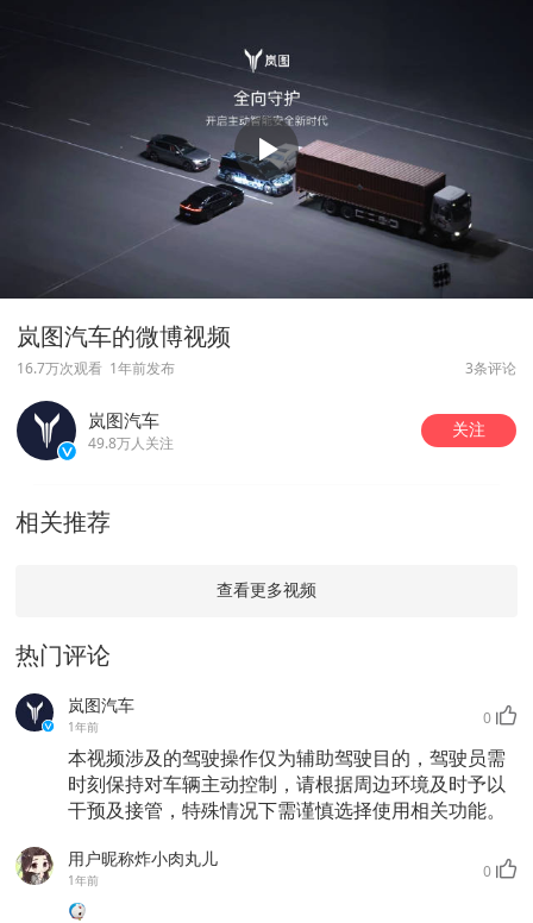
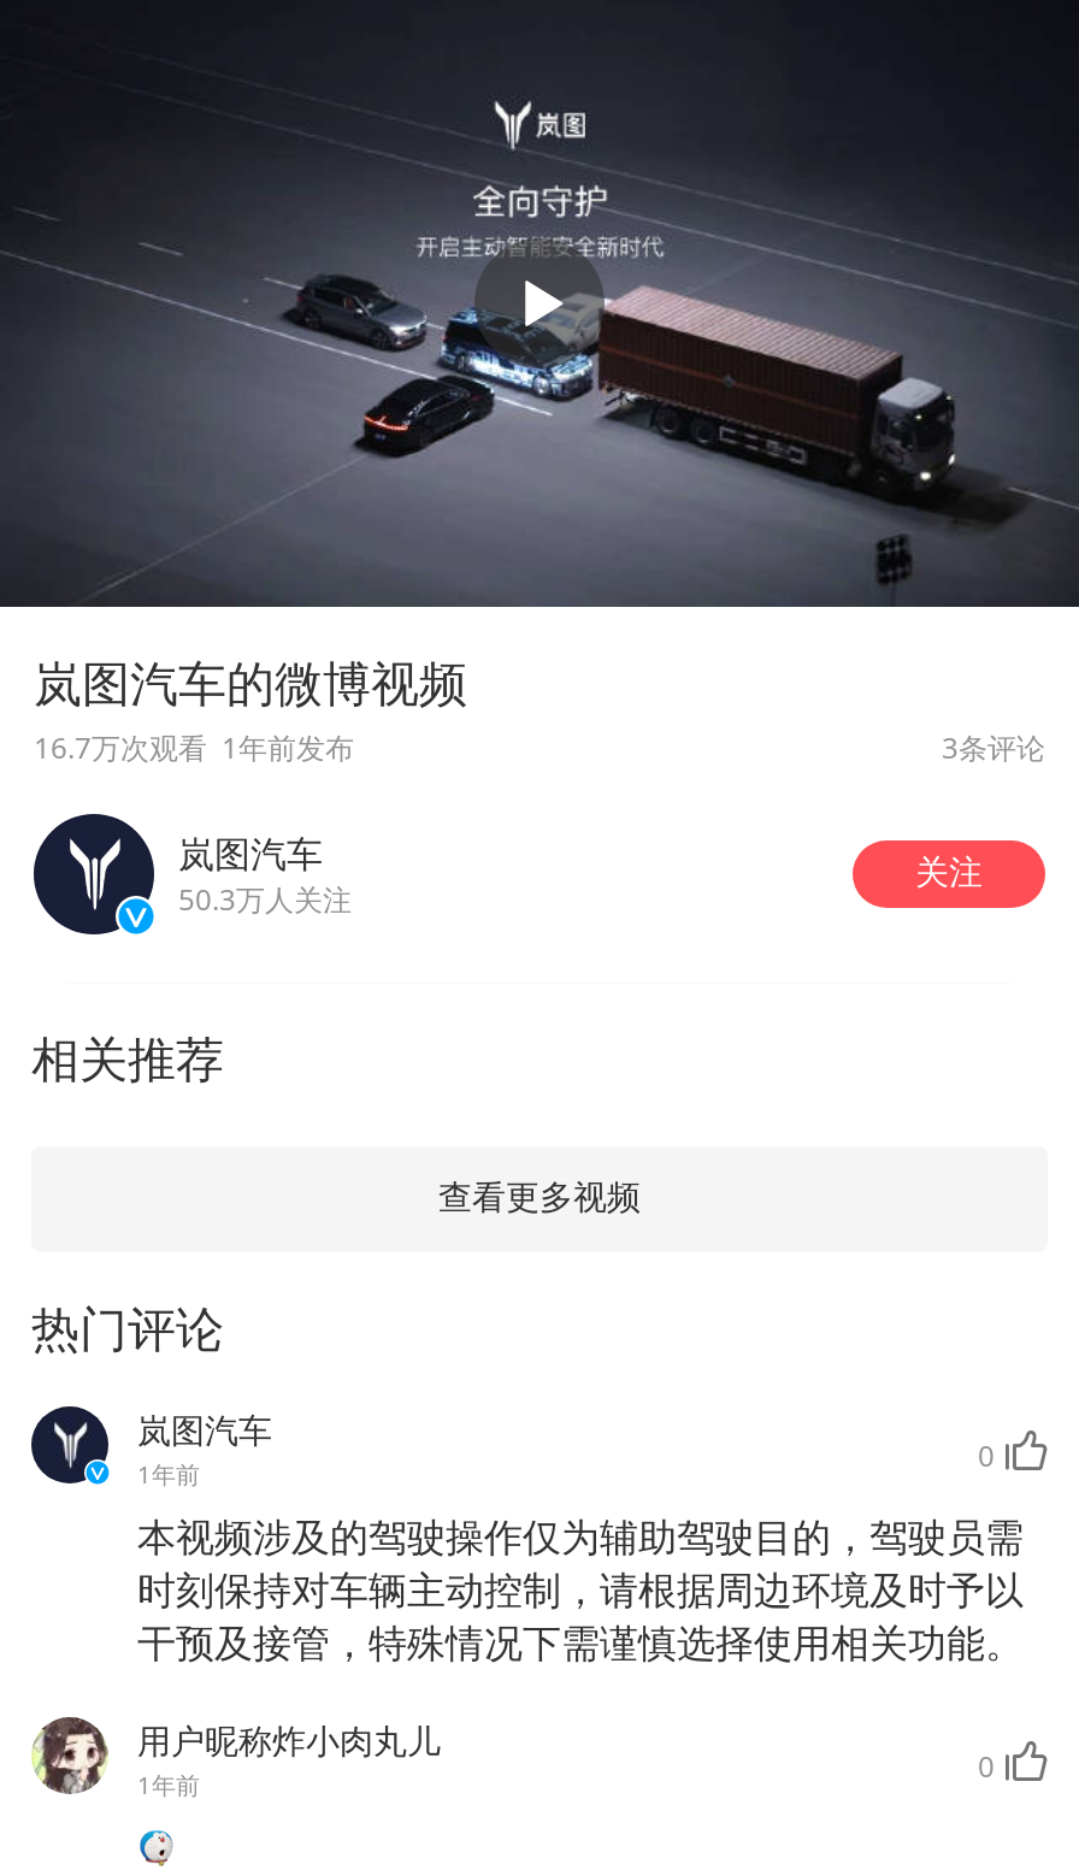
- 49.8万人关注
+ 50.3万人关注
